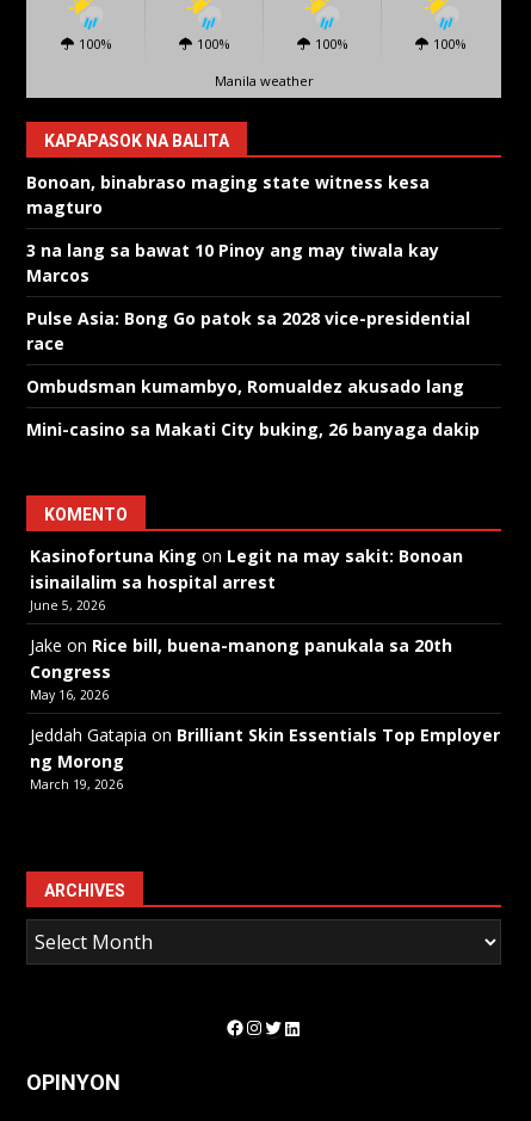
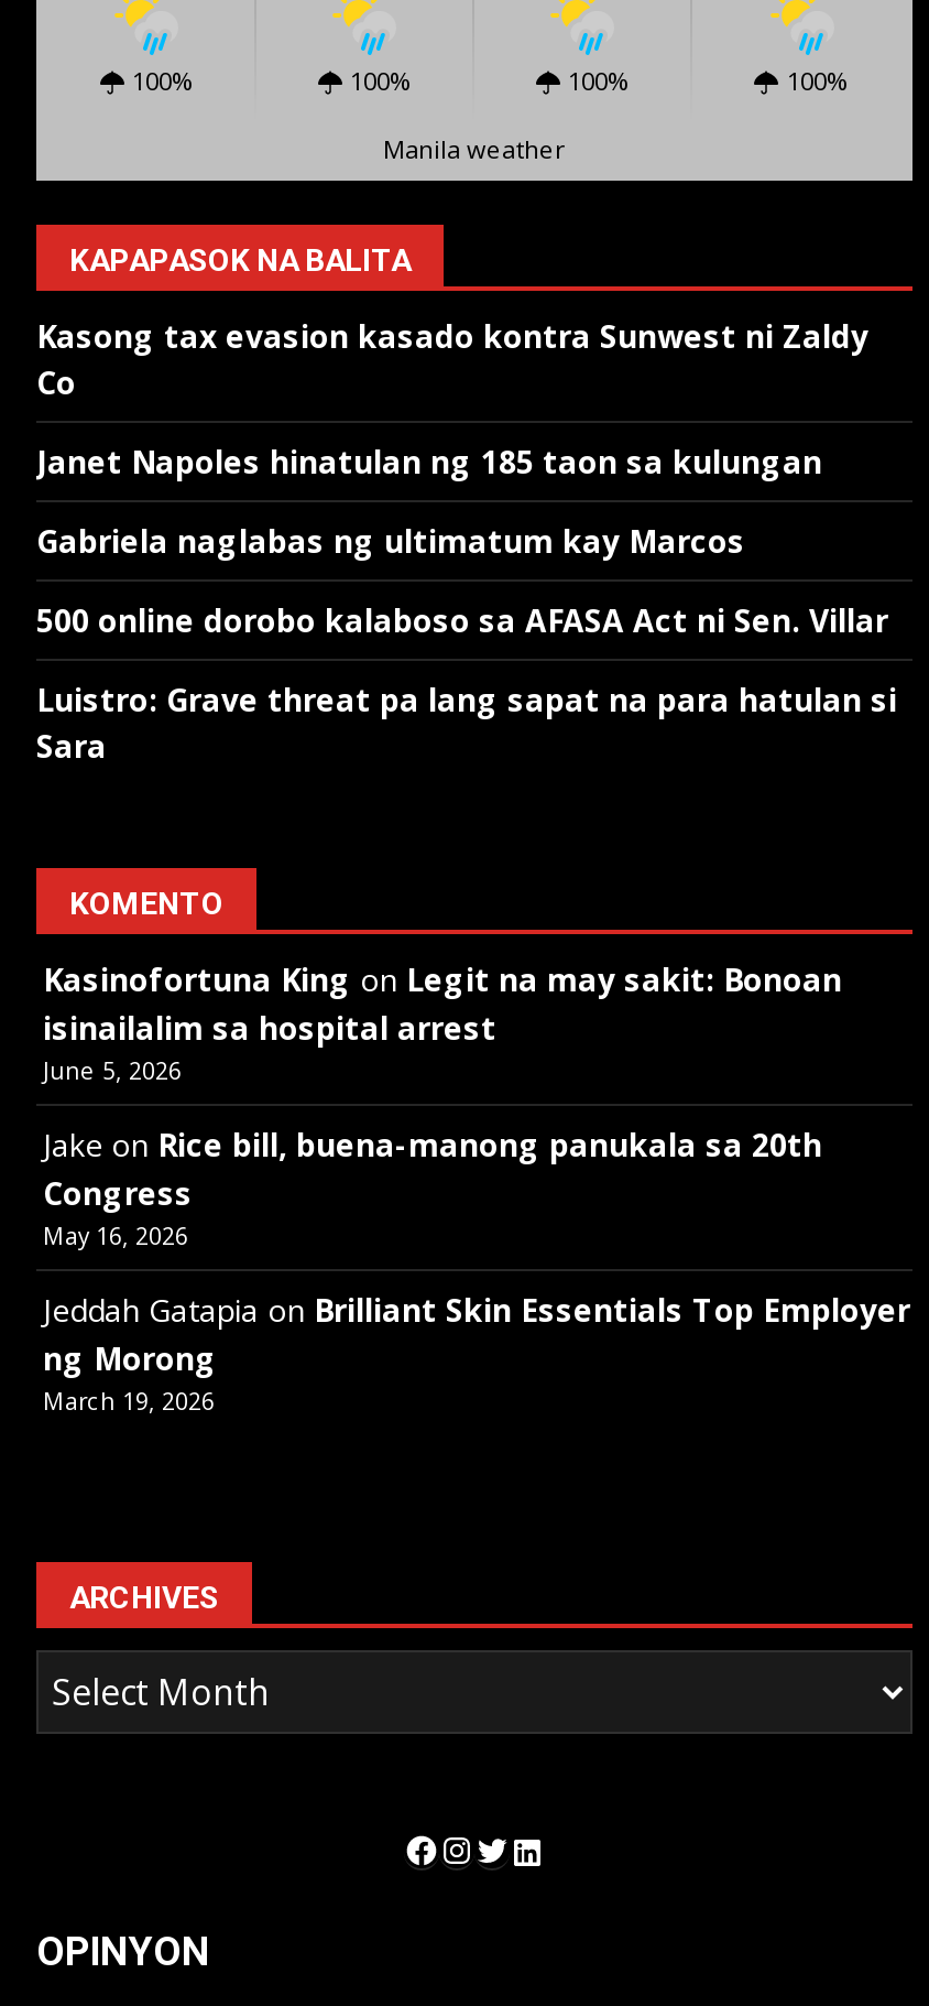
- Bonoan, binabraso maging state witness kesa
- magturo
+ Kasong tax evasion kasado kontra Sunwest ni Zaldy
+ Co

- 3 na lang sa bawat 10 Pinoy ang may tiwala kay
- Marcos
+ Janet Napoles hinatulan ng 185 taon sa kulungan

- Pulse Asia: Bong Go patok sa 2028 vice-presidential
- race
+ Gabriela naglabas ng ultimatum kay Marcos

- Ombudsman kumambyo, Romualdez akusado lang
+ 500 online dorobo kalaboso sa AFASA Act ni Sen. Villar

- Mini-casino sa Makati City buking, 26 banyaga dakip
+ Luistro: Grave threat pa lang sapat na para hatulan si
+ Sara
